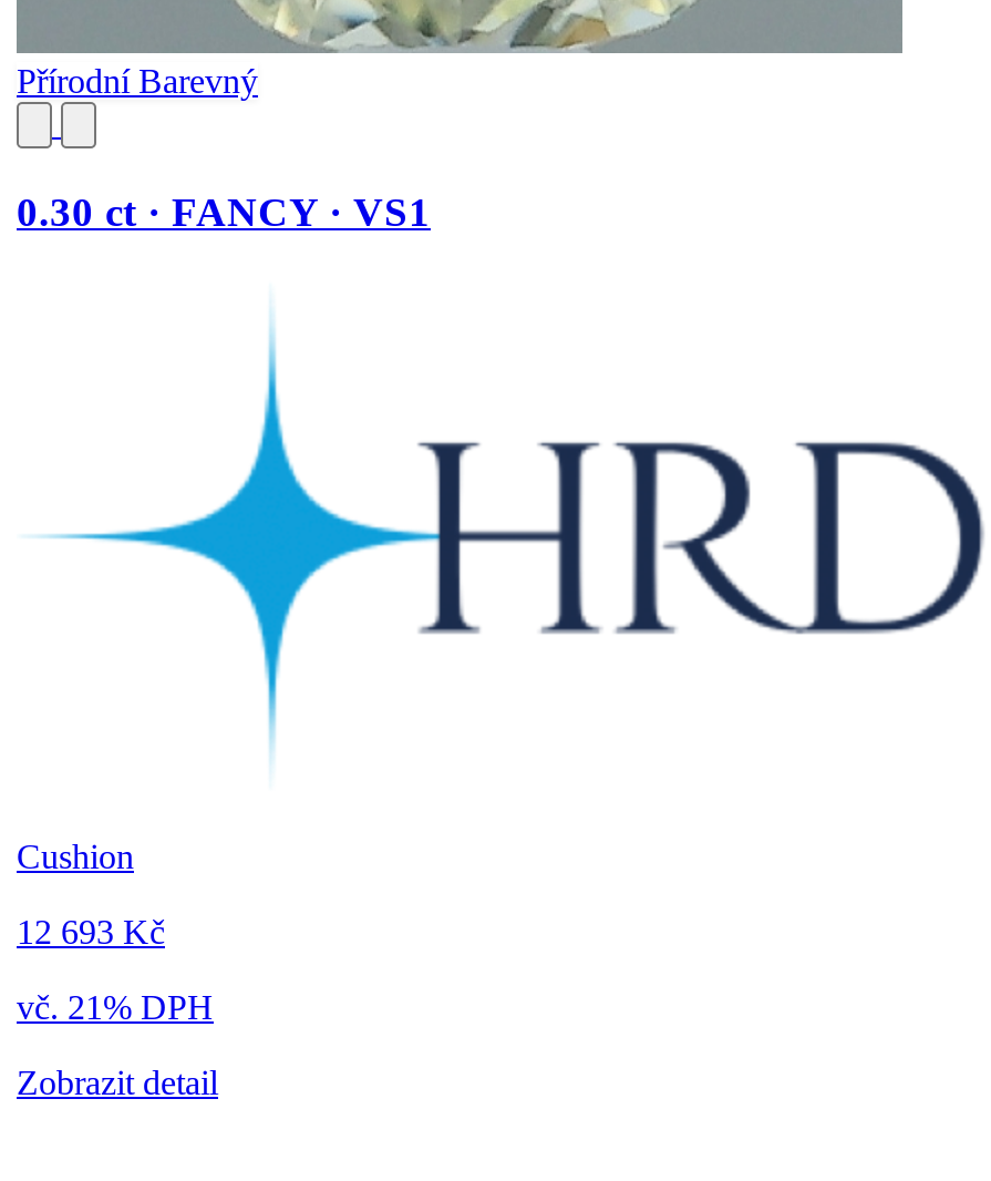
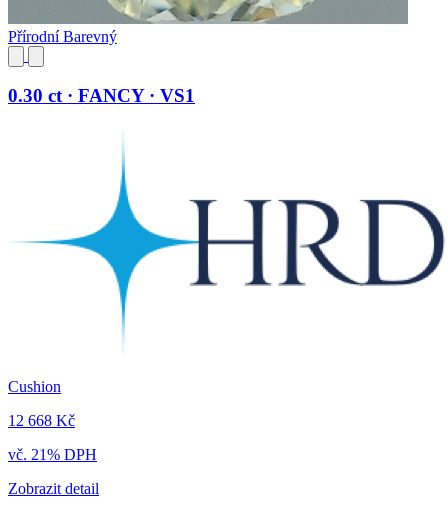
- 12 693 Kč
+ 12 668 Kč
